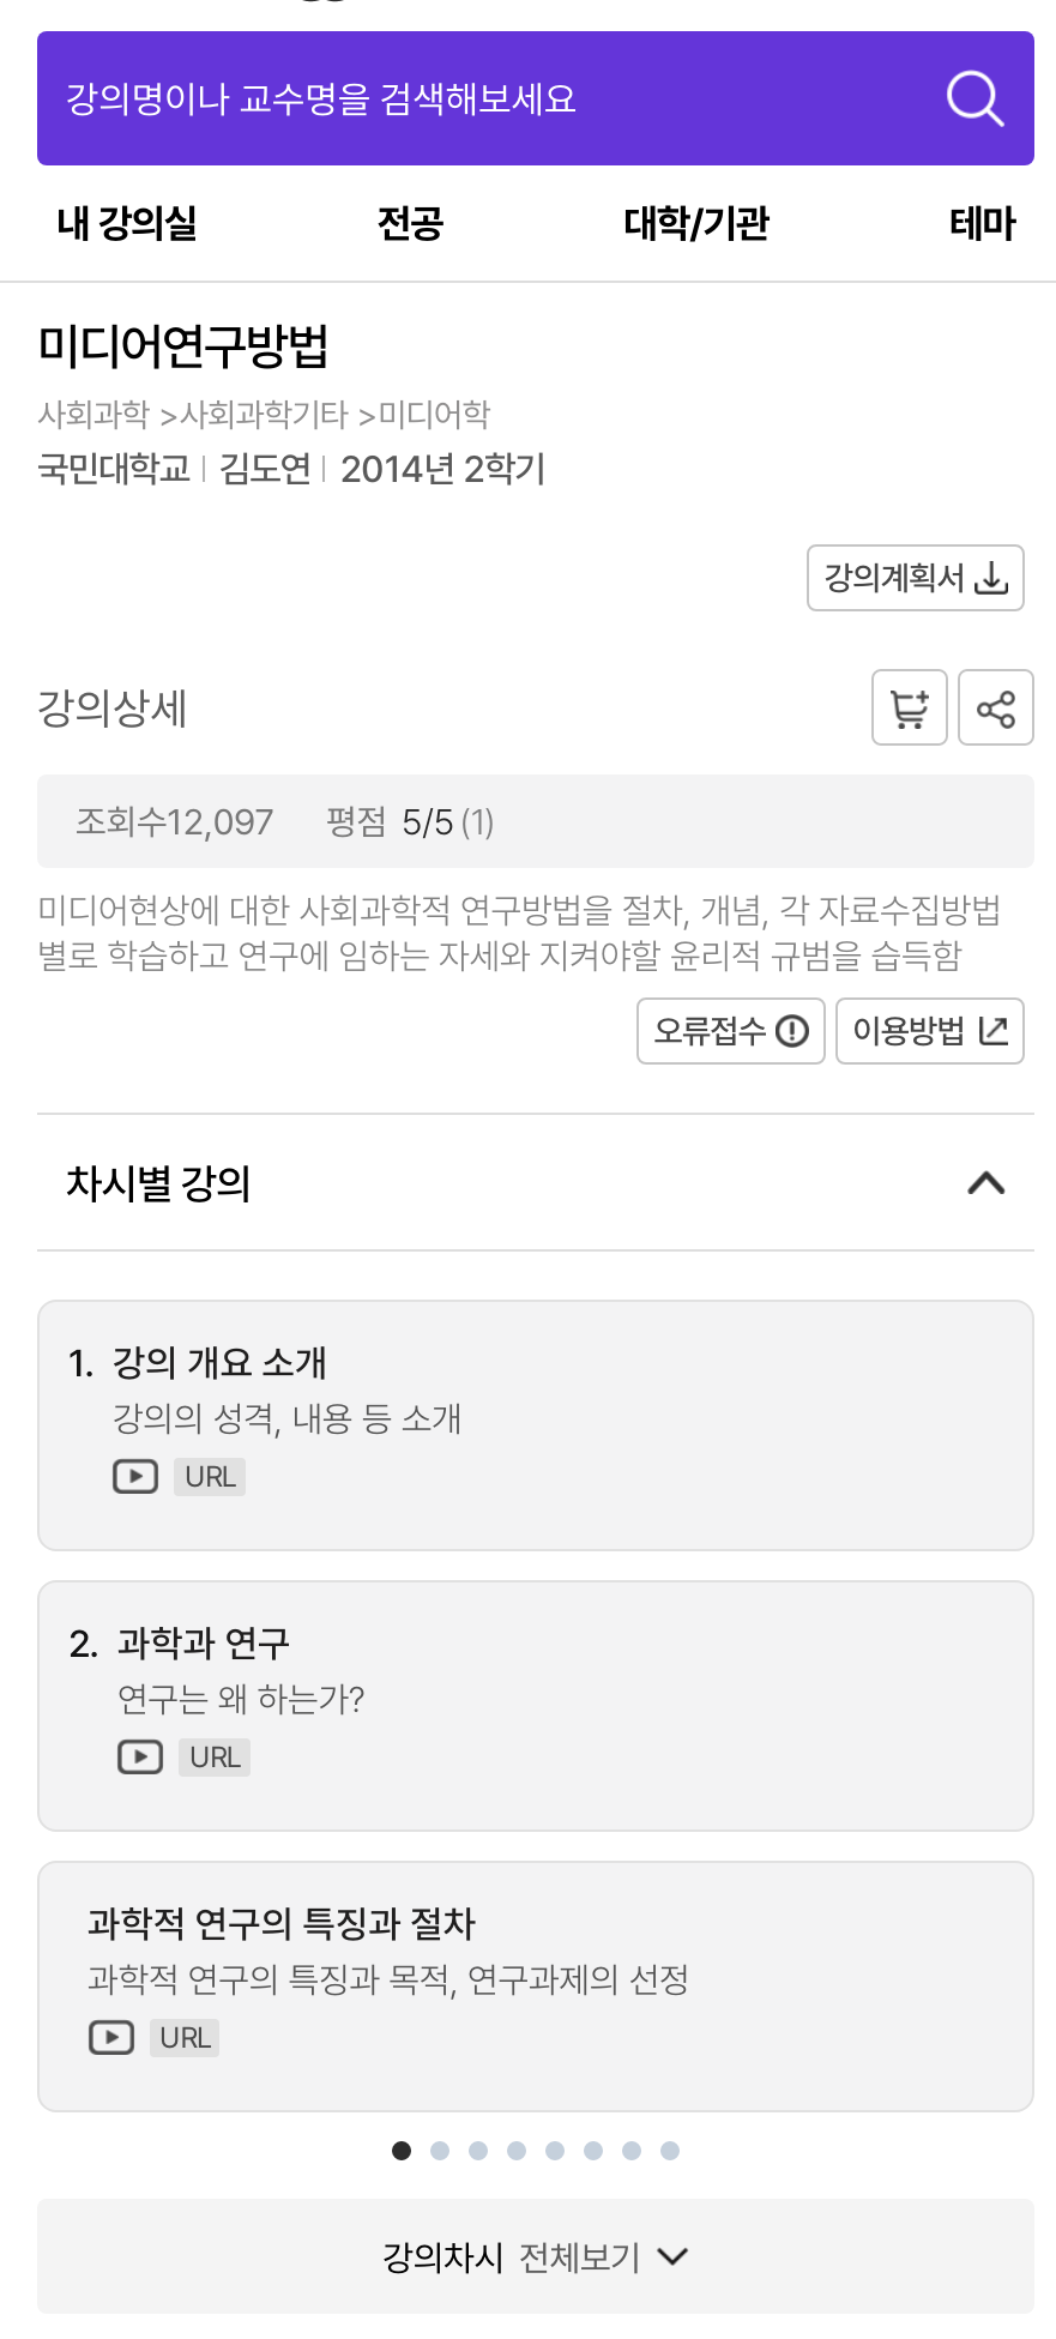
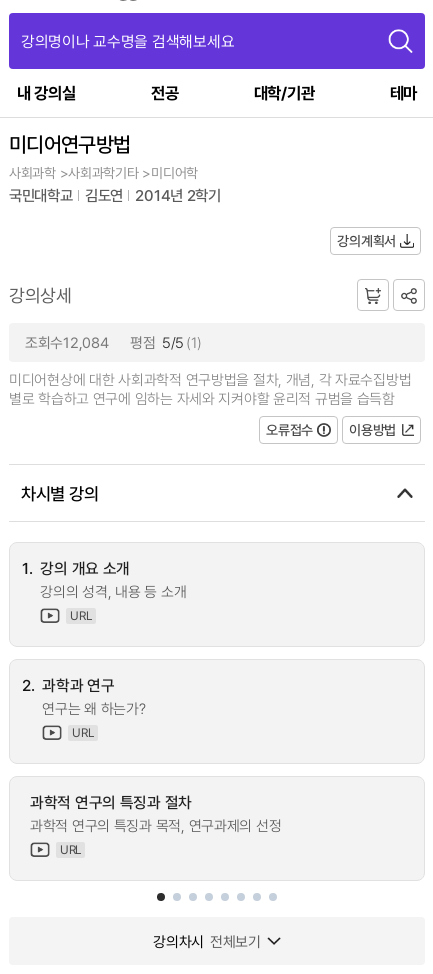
- 조회수12,097 평점 5/5 (1)
+ 조회수12,084 평점 5/5 (1)
